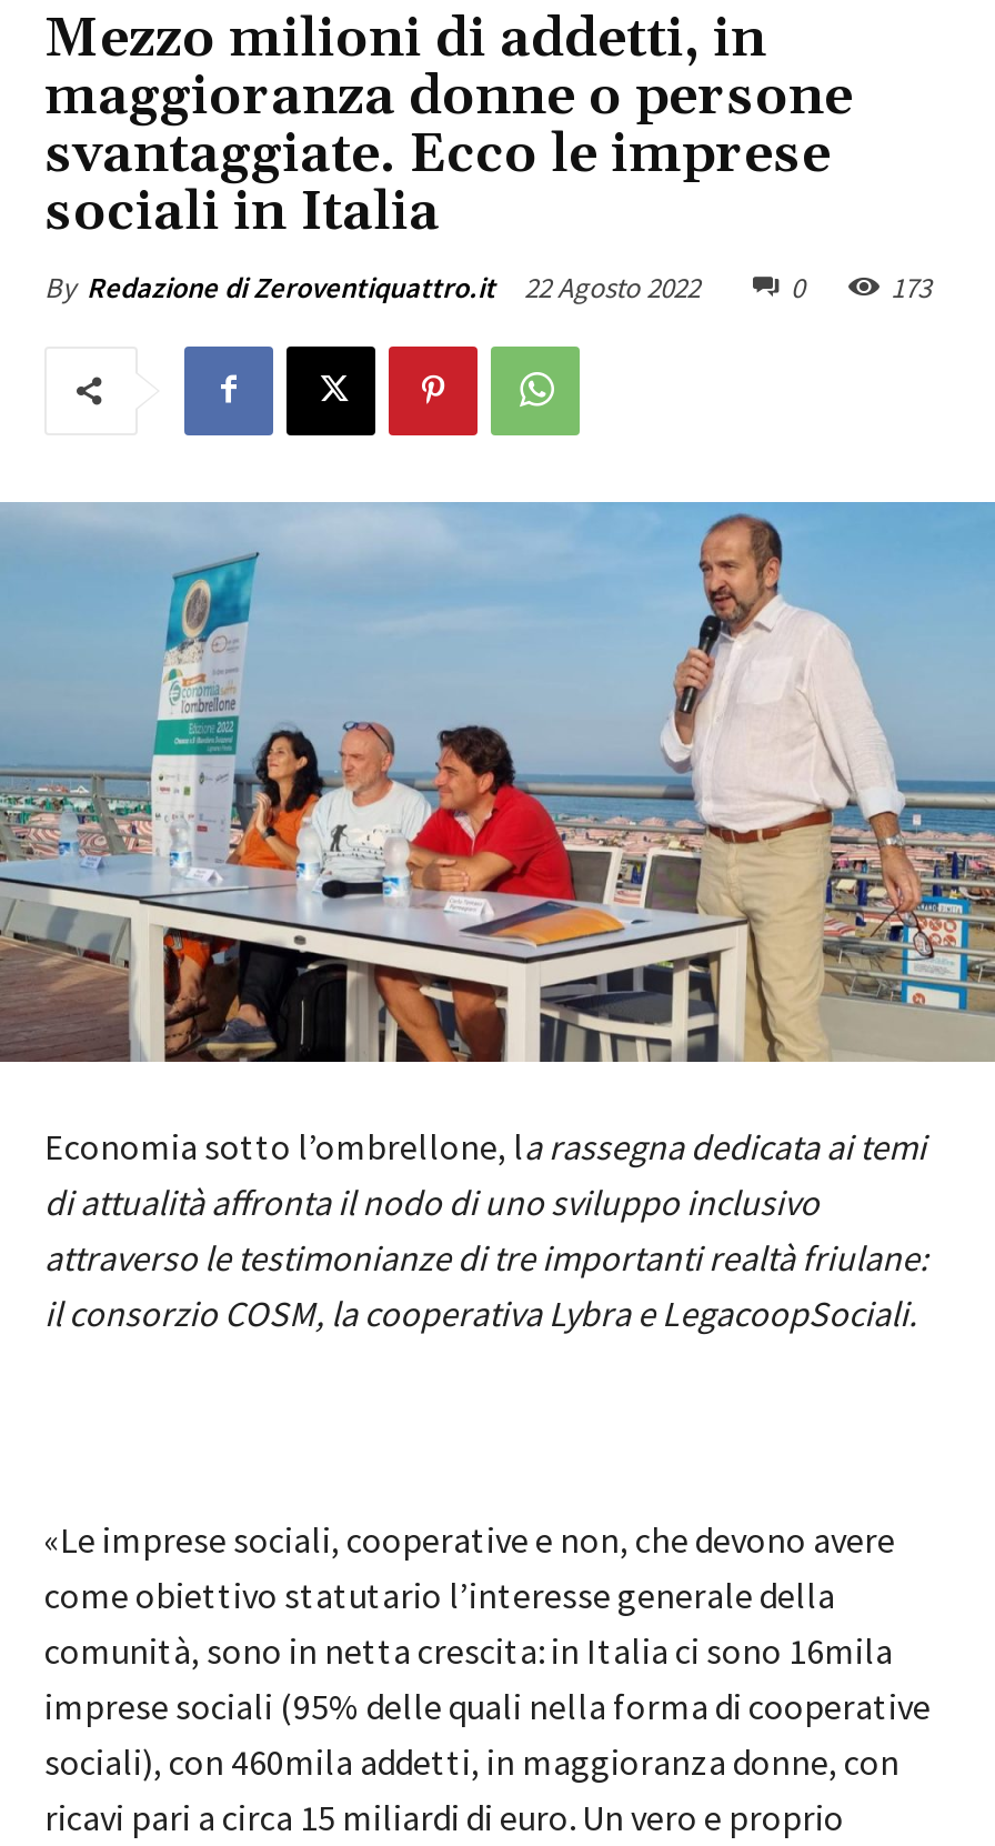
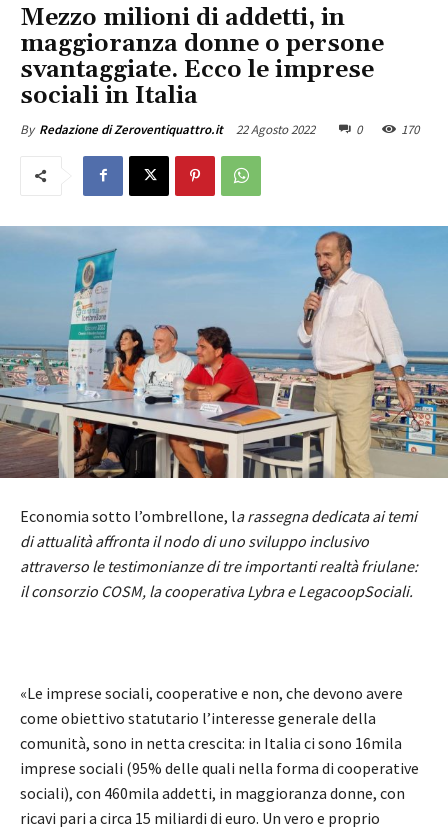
- 173
+ 170
